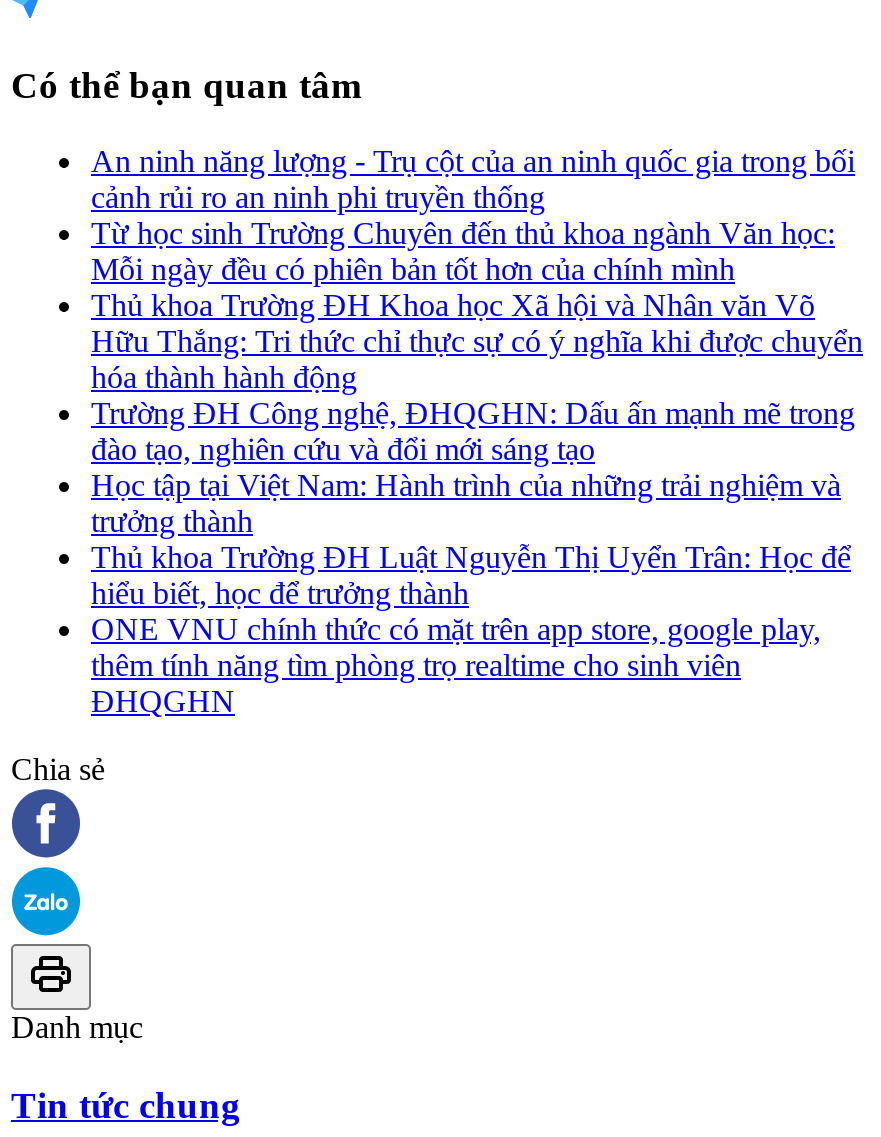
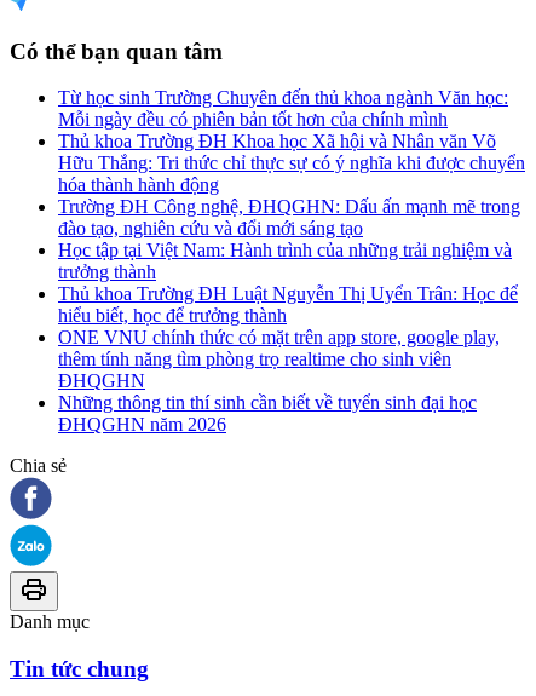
- An ninh năng lượng - Trụ cột của an ninh quốc gia trong bối
- cảnh rủi ro an ninh phi truyền thống

moved up: Từ học sinh Trường Chuyên đến thủ khoa ngành Văn học: | Mỗi ngày đều có phiên bản tốt hơn của chính mình | Thủ khoa Trường ĐH Khoa học Xã hội và Nhân văn Võ | ... | thêm tính năng tìm phòng trọ realtime cho sinh viên | ĐHQGHN

+ Những thông tin thí sinh cần biết về tuyển sinh đại học
+ ĐHQGHN năm 2026
